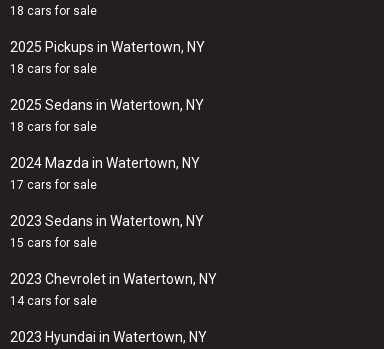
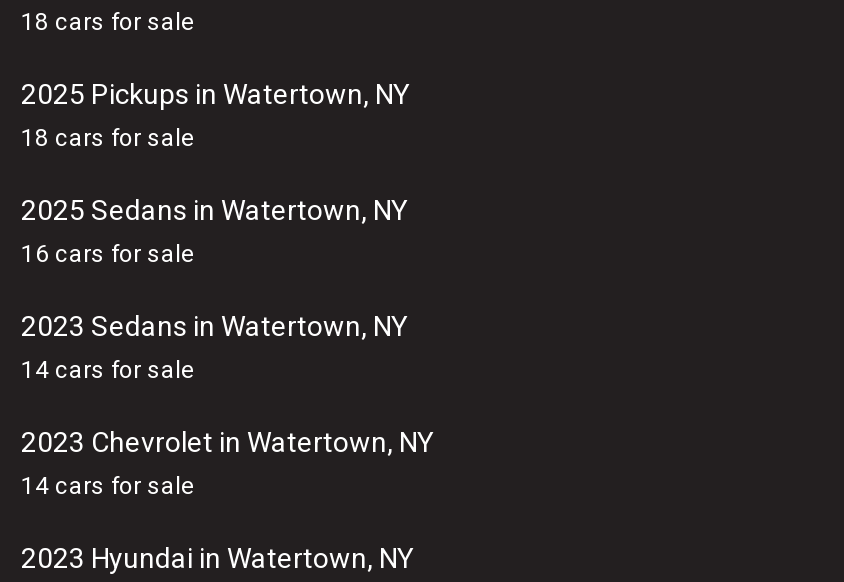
- 18 cars for sale
- 2024 Mazda in Watertown, NY
- 17 cars for sale
+ 16 cars for sale

- 15 cars for sale
+ 14 cars for sale
